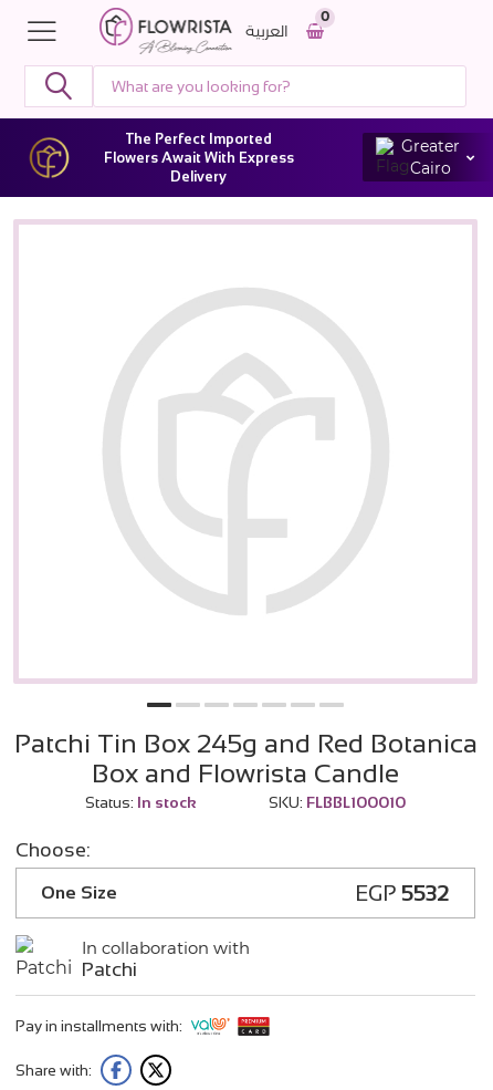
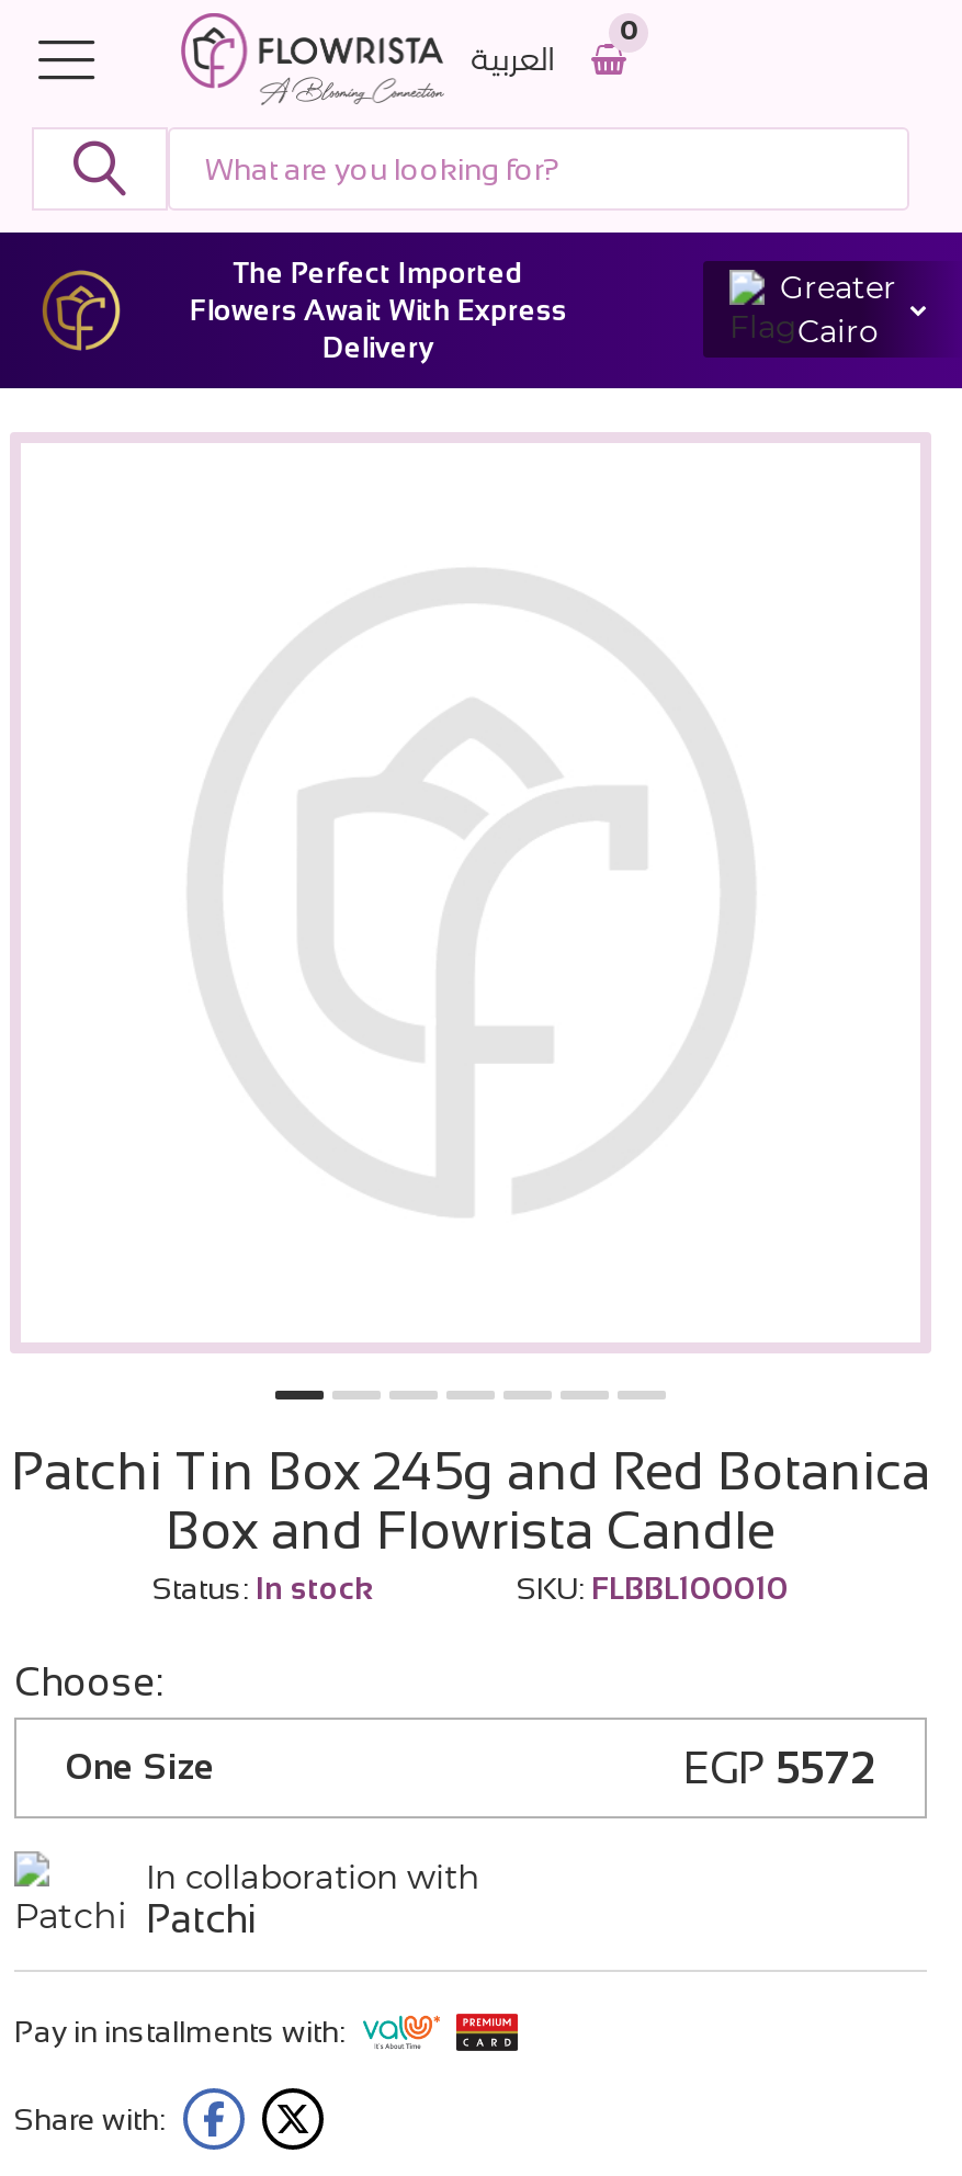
- EGP 5532
+ EGP 5572
